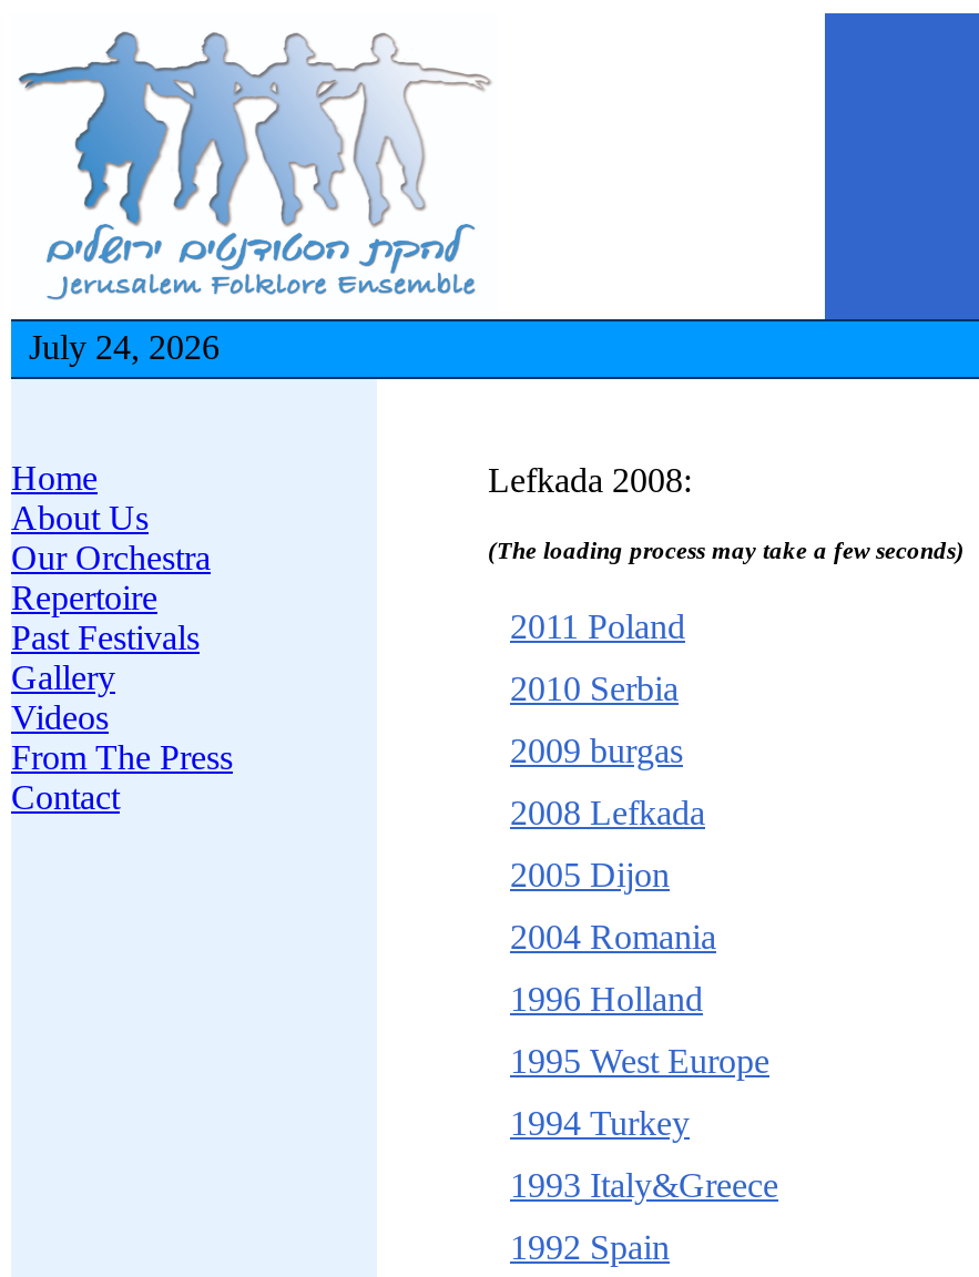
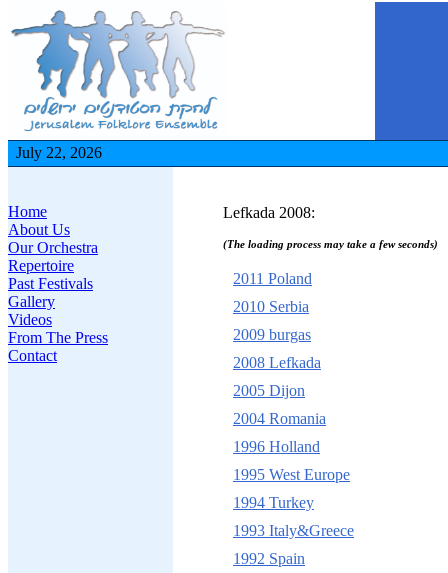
- July 24, 2026
+ July 22, 2026
